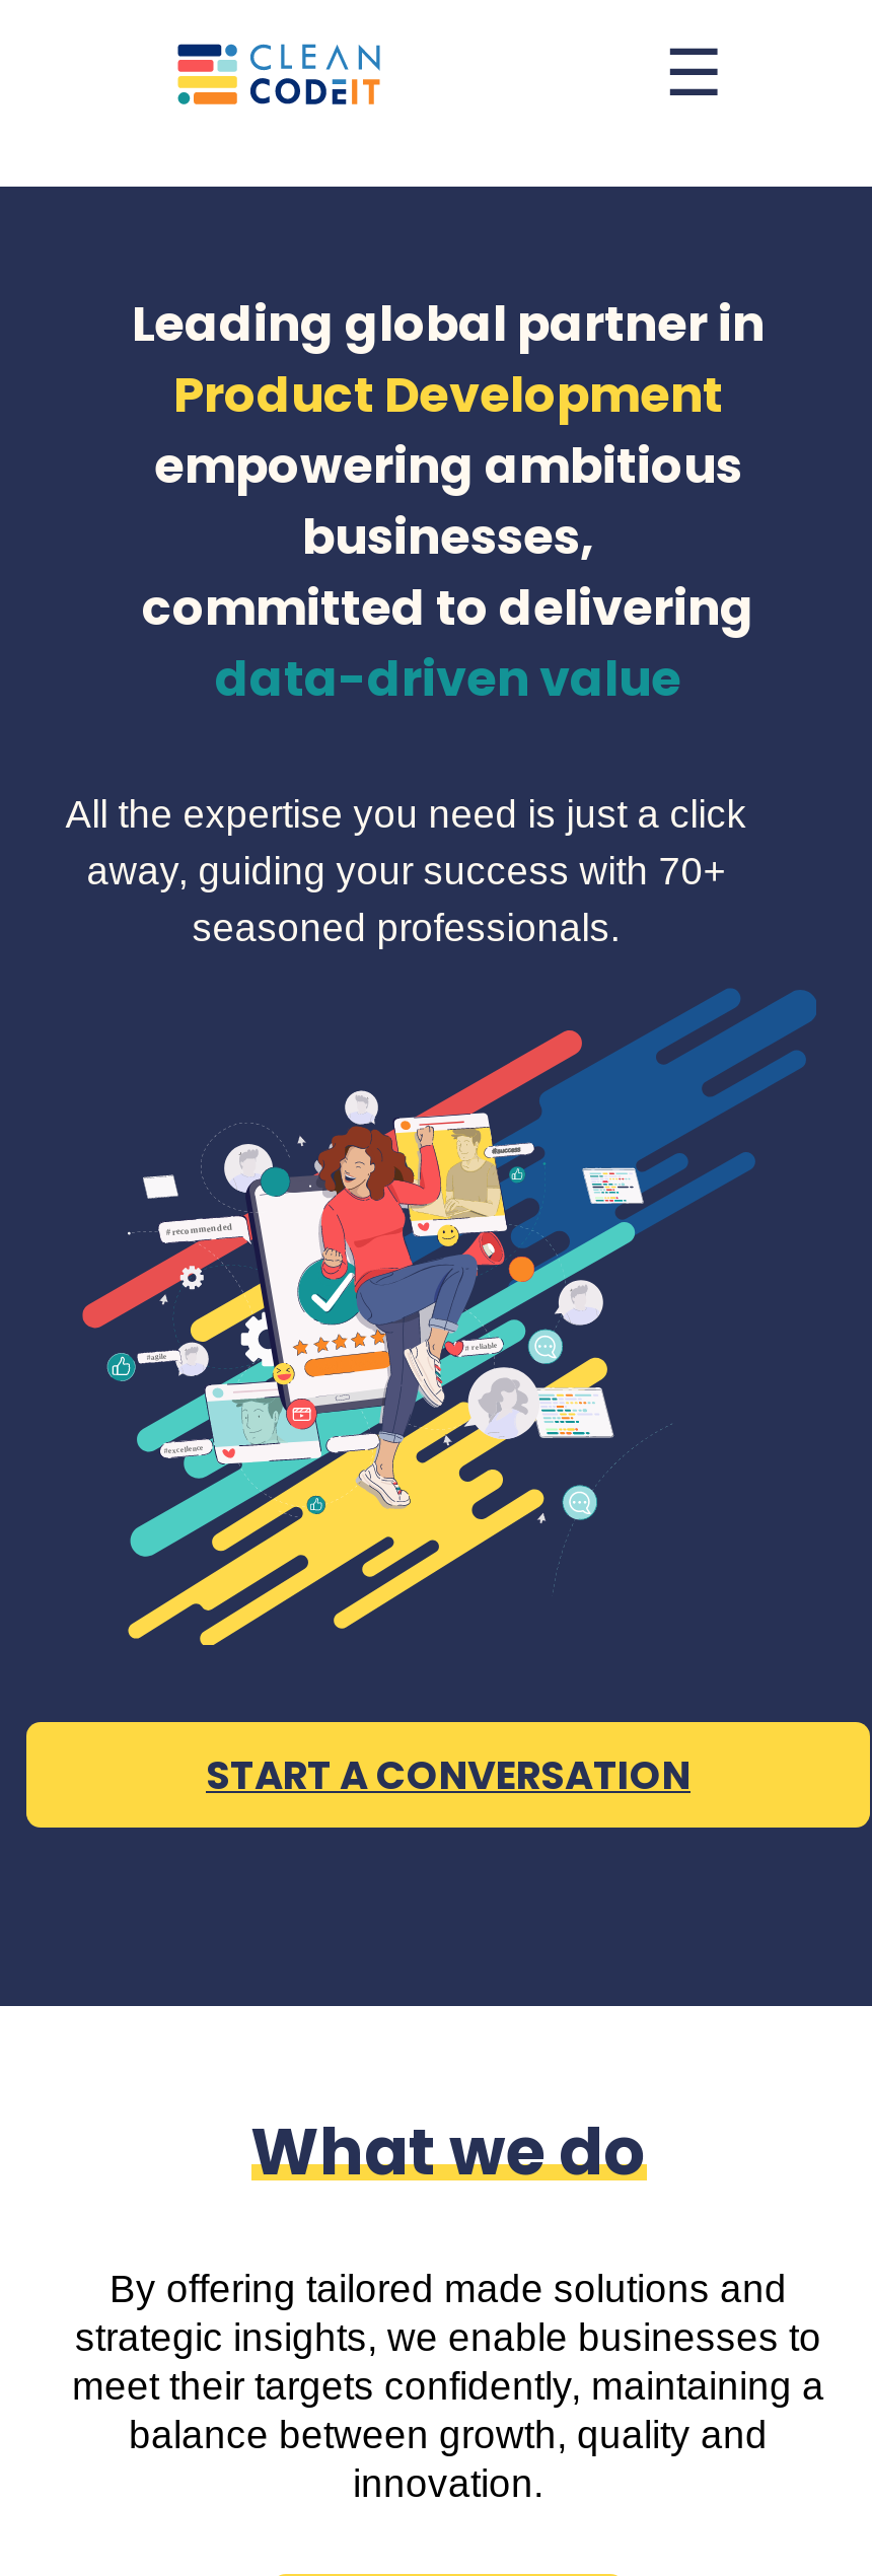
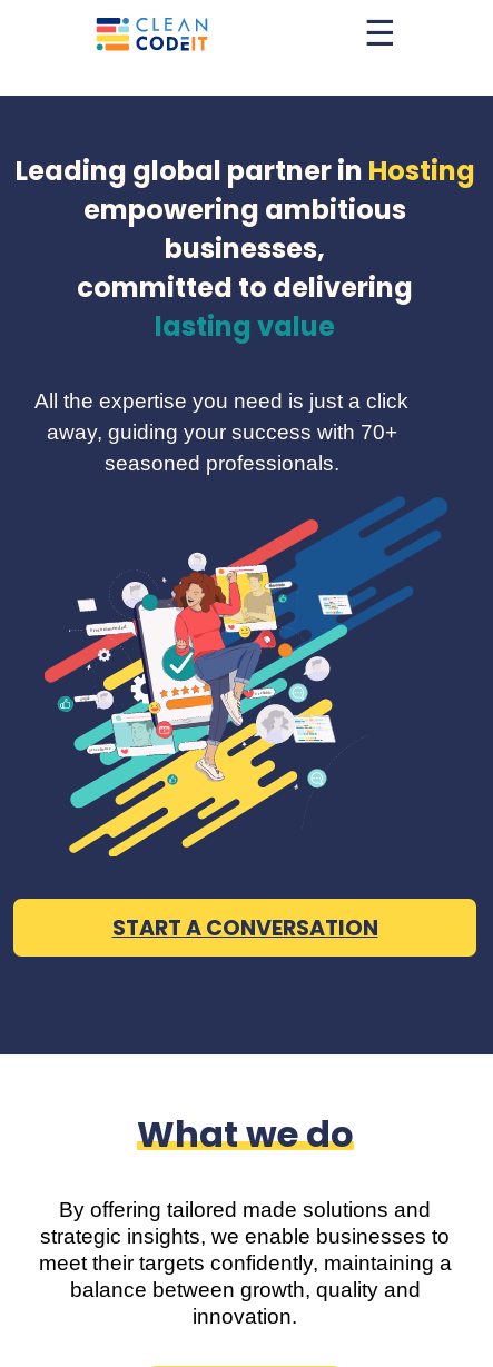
- Leading global partner in
- Product Development
+ Leading global partner in Hosting

- data-driven value
+ lasting value
